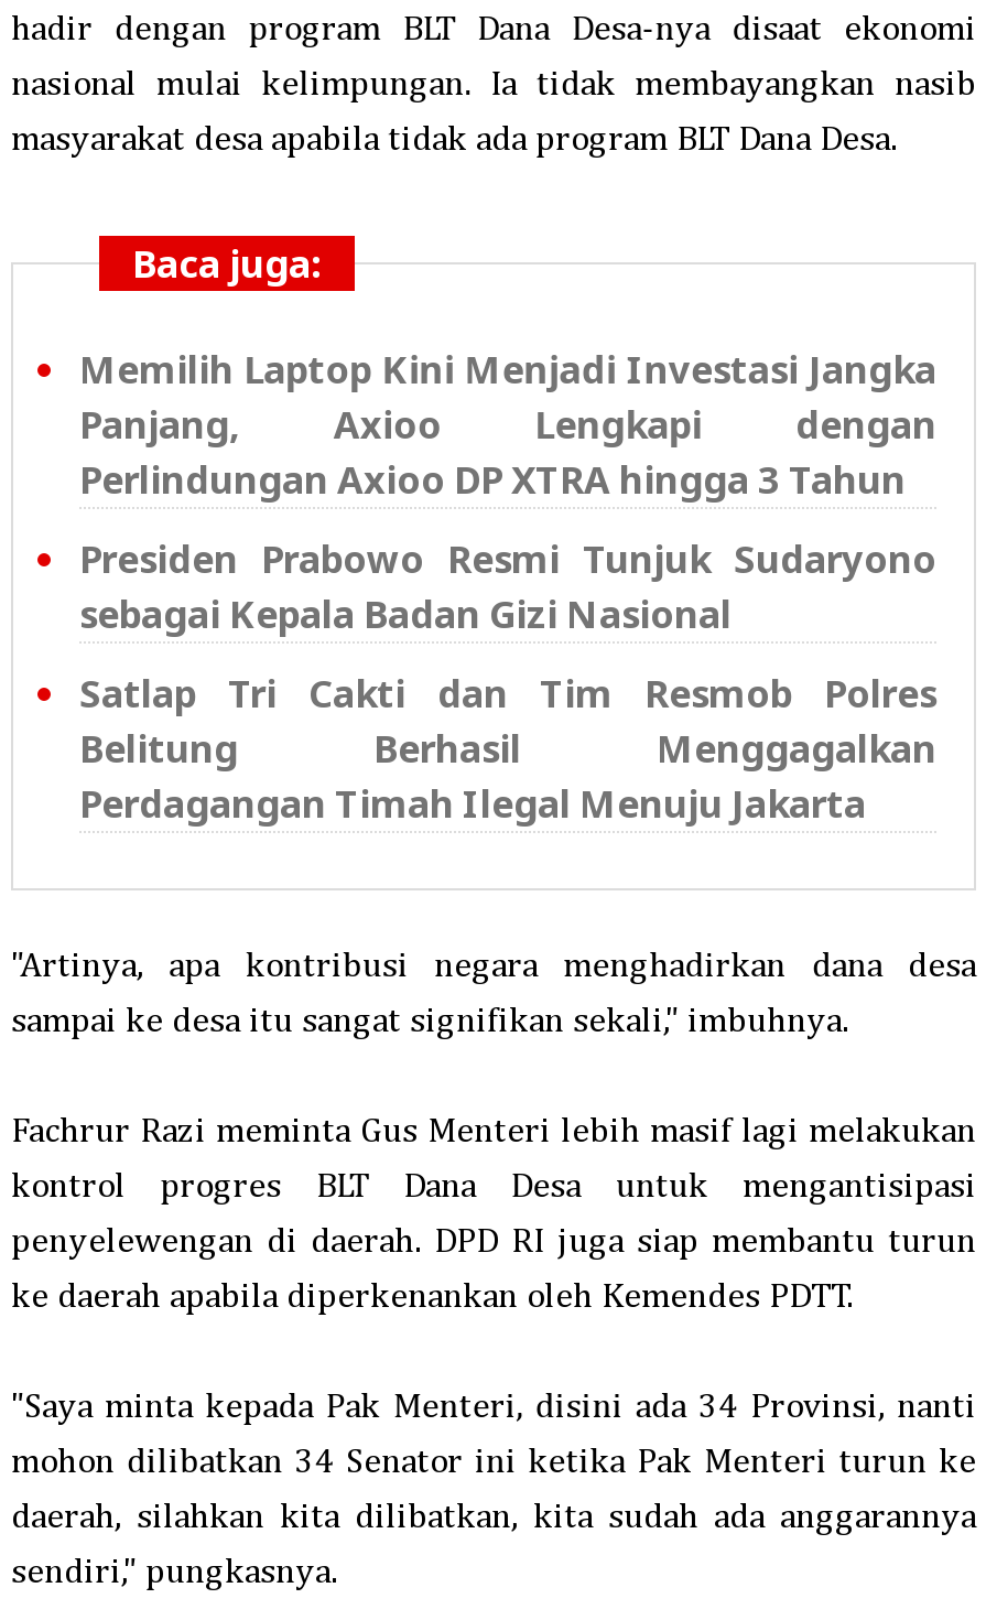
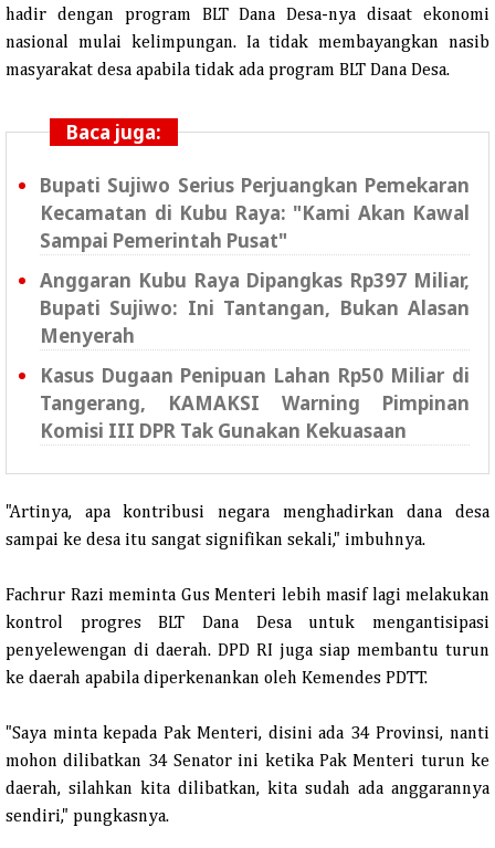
- Memilih Laptop Kini Menjadi Investasi Jangka
- Panjang, Axioo Lengkapi dengan
- Perlindungan Axioo DP XTRA hingga 3 Tahun
+ Bupati Sujiwo Serius Perjuangkan Pemekaran
+ Kecamatan di Kubu Raya: "Kami Akan Kawal
+ Sampai Pemerintah Pusat"

- Presiden Prabowo Resmi Tunjuk Sudaryono
- sebagai Kepala Badan Gizi Nasional
+ Anggaran Kubu Raya Dipangkas Rp397 Miliar,
+ Bupati Sujiwo: Ini Tantangan, Bukan Alasan
+ Menyerah

- Satlap Tri Cakti dan Tim Resmob Polres
- Belitung Berhasil Menggagalkan
- Perdagangan Timah Ilegal Menuju Jakarta
+ Kasus Dugaan Penipuan Lahan Rp50 Miliar di
+ Tangerang, KAMAKSI Warning Pimpinan
+ Komisi III DPR Tak Gunakan Kekuasaan
